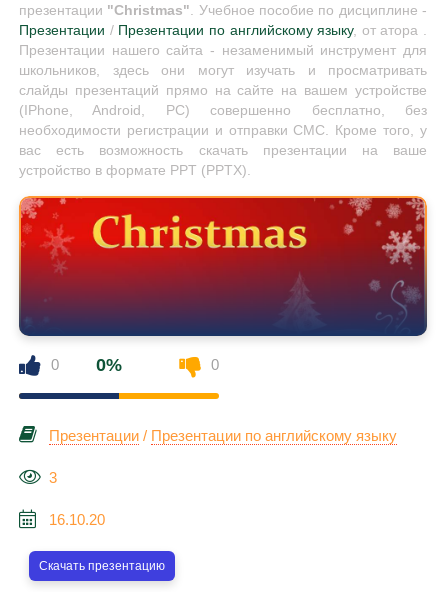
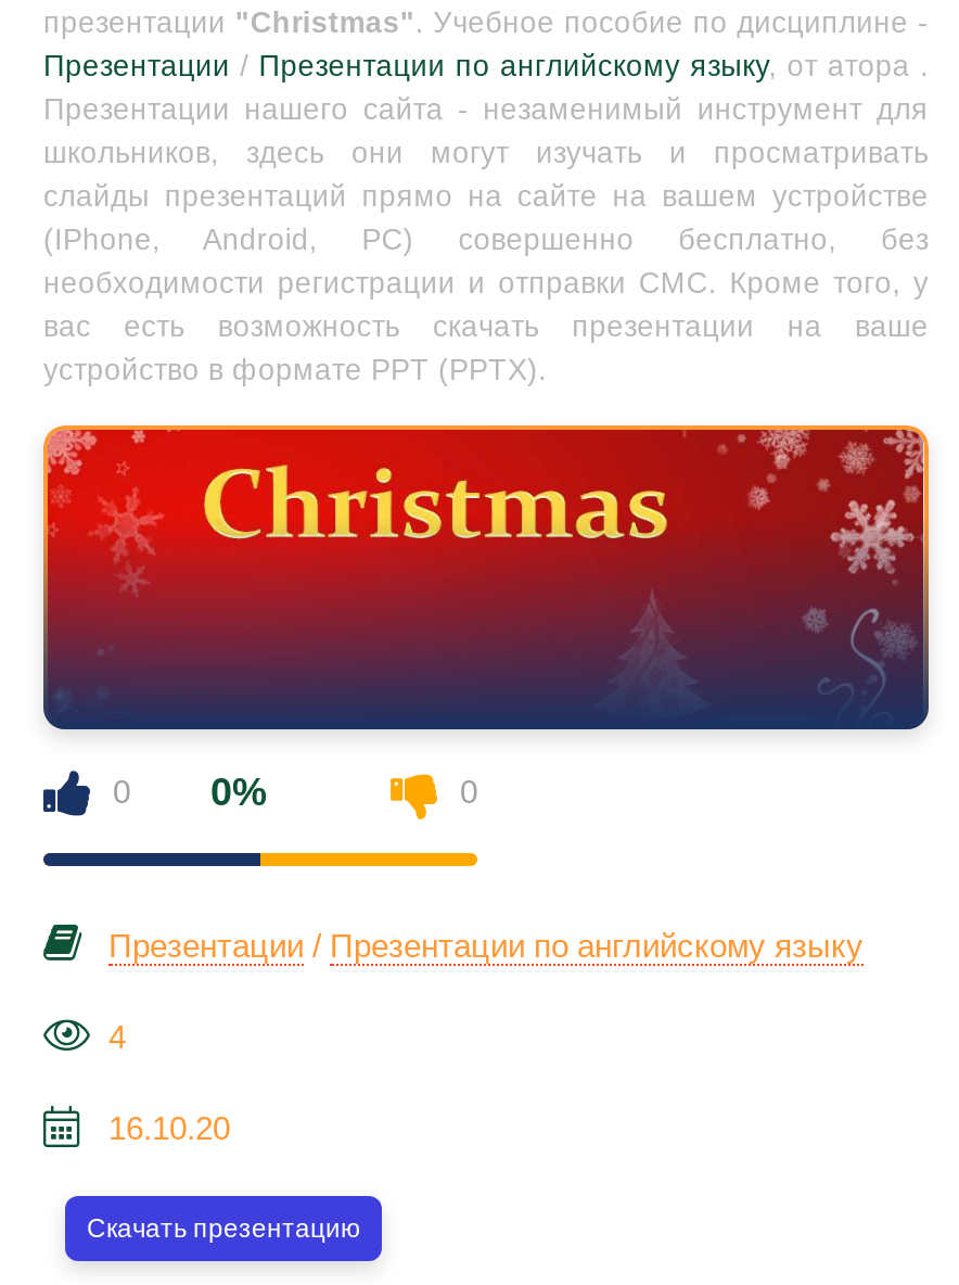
- 3
+ 4
